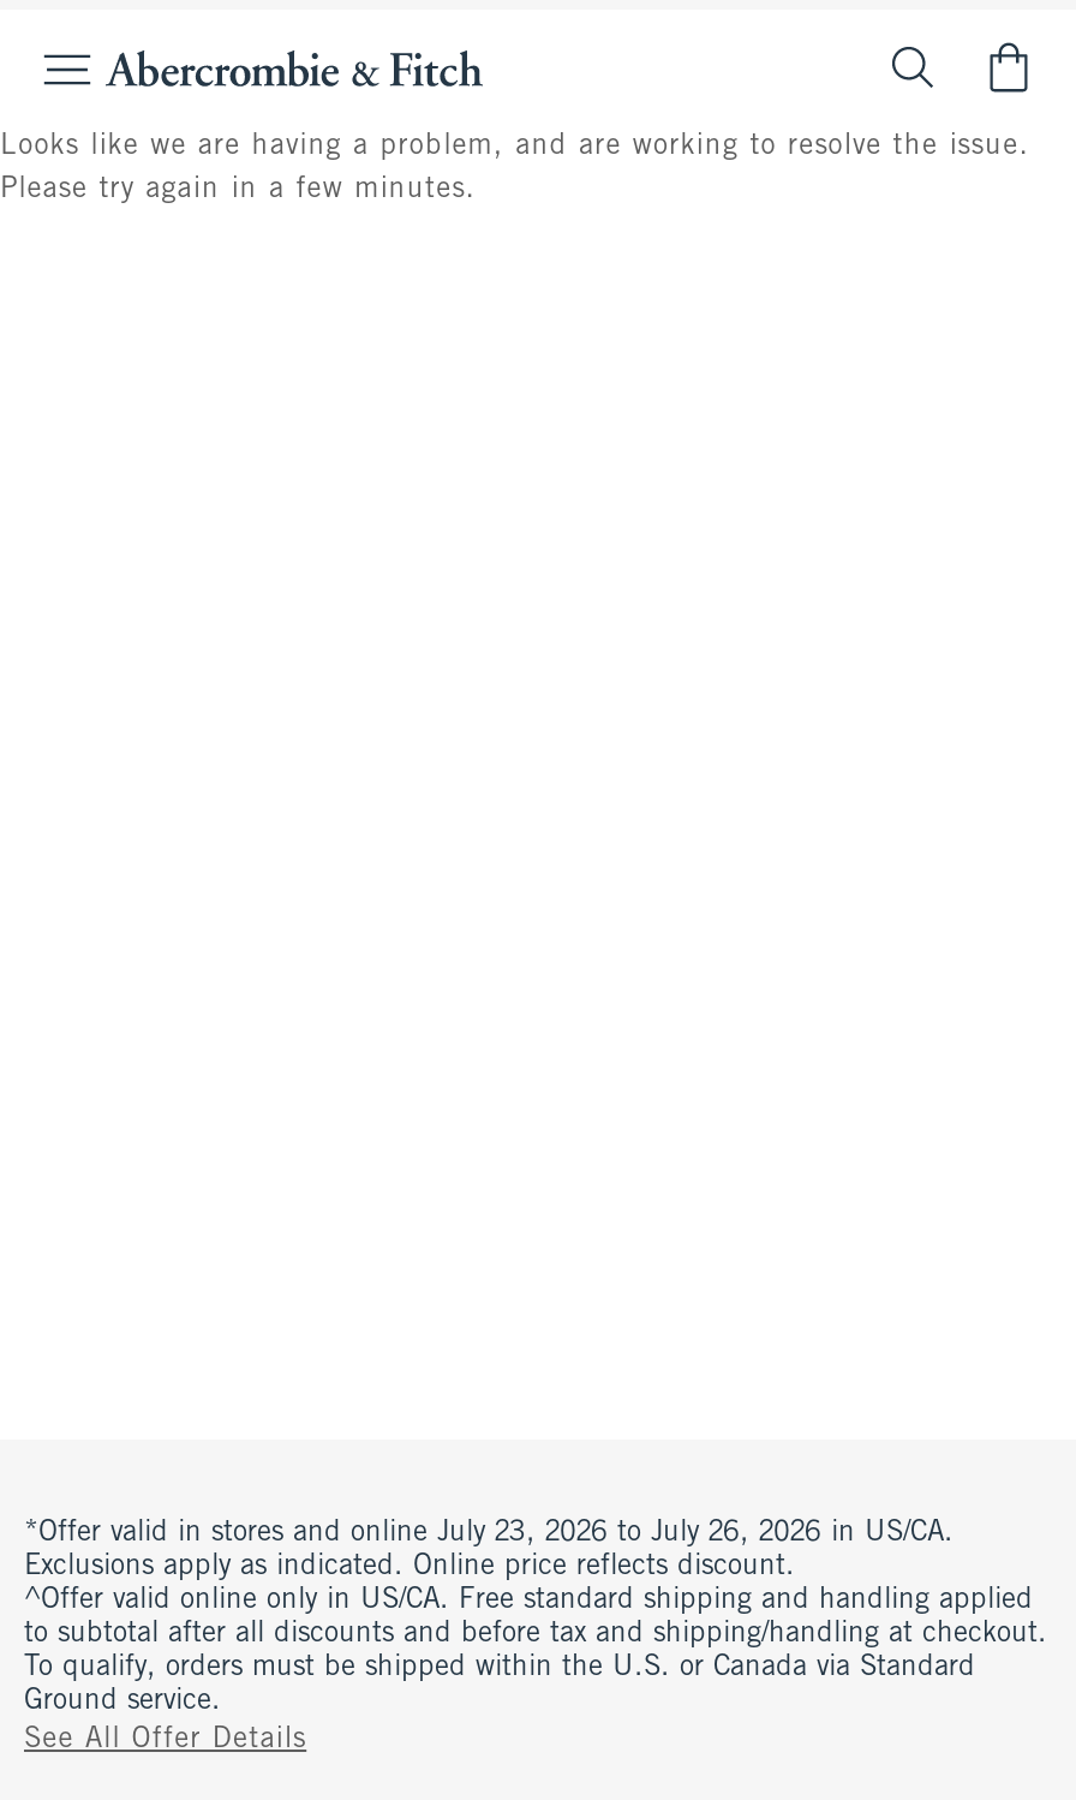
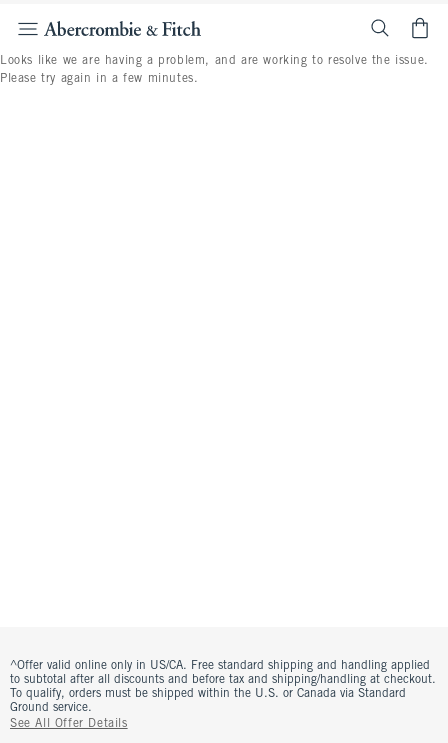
- *Offer valid in stores and online July 23, 2026 to July 26, 2026 in US/CA.
- Exclusions apply as indicated. Online price reflects discount.
